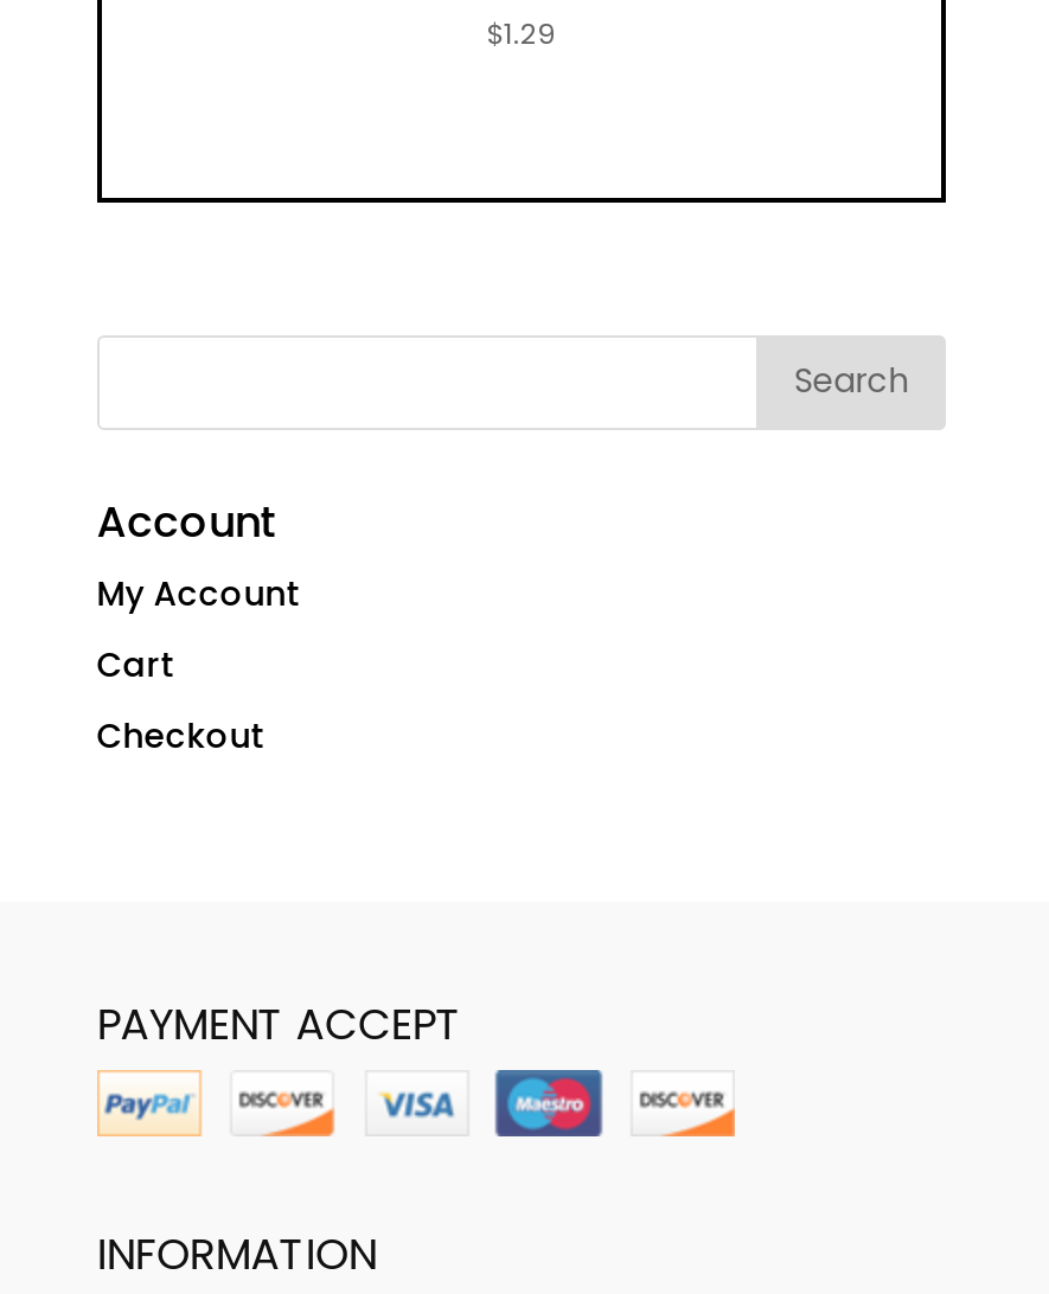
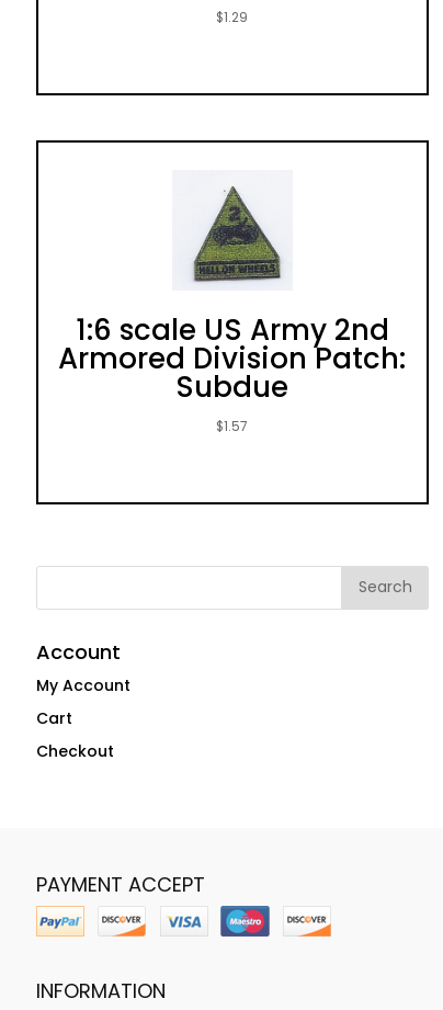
+ [image]
+ 1:6 scale US Army 2nd
+ Armored Division Patch:
+ Subdue
+ $1.57
